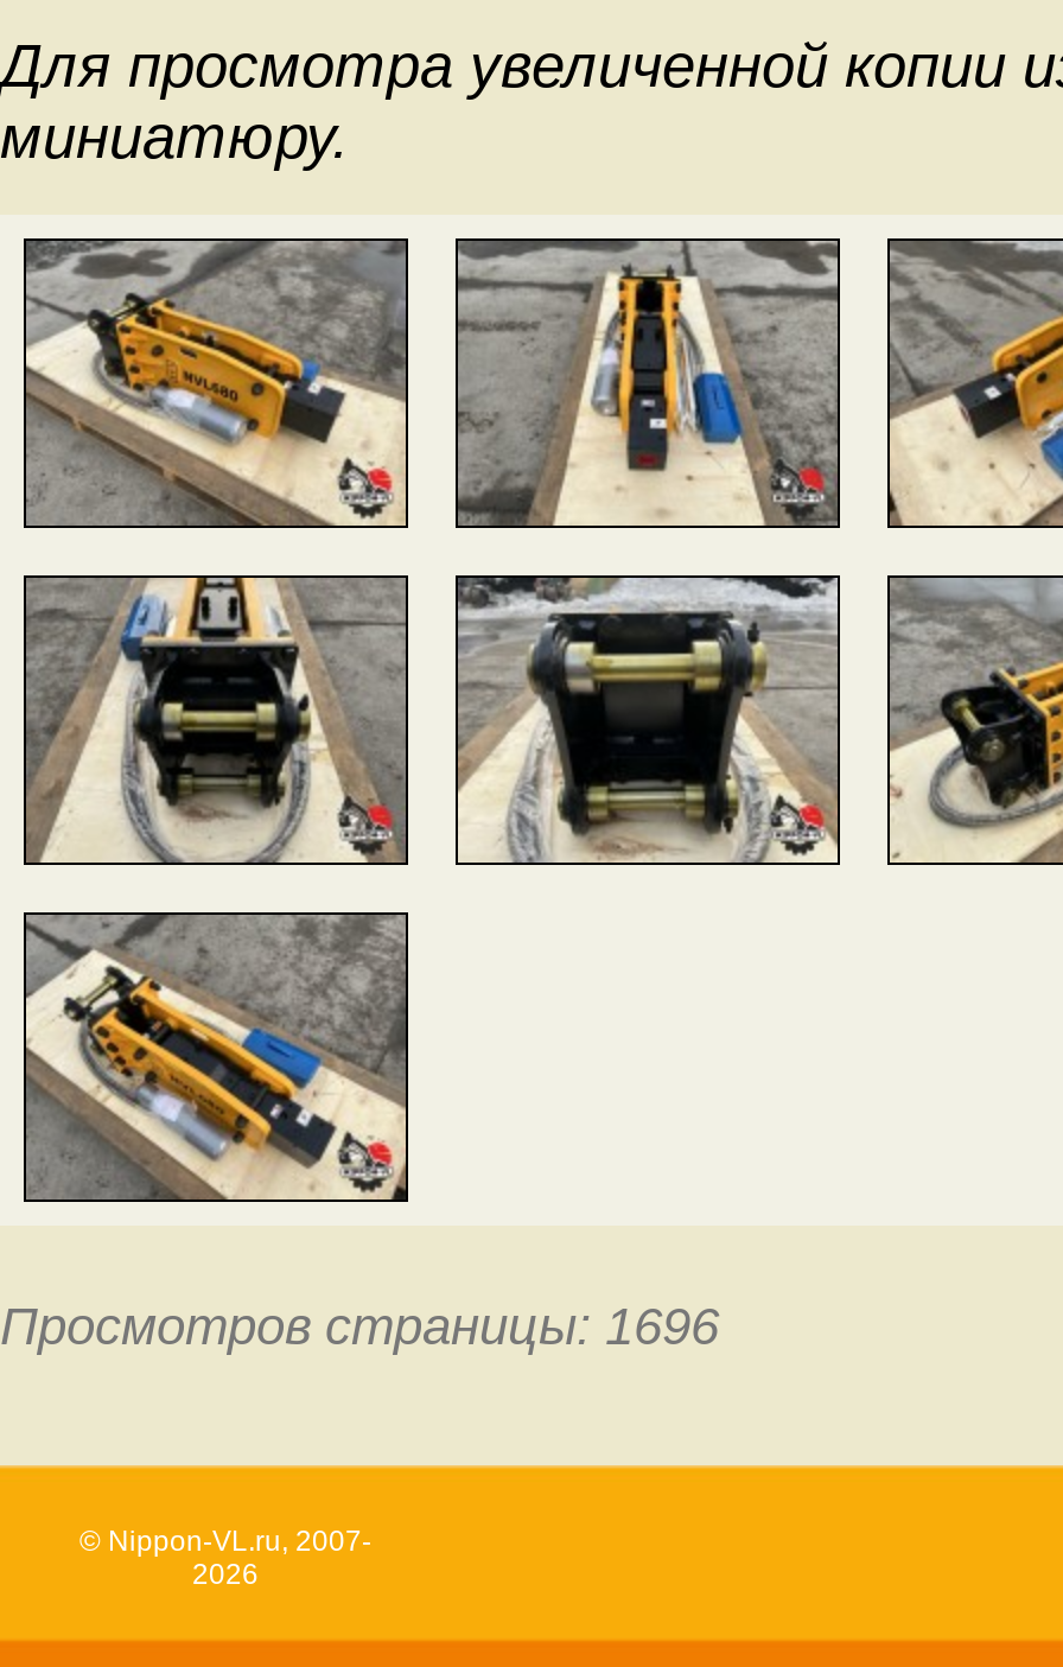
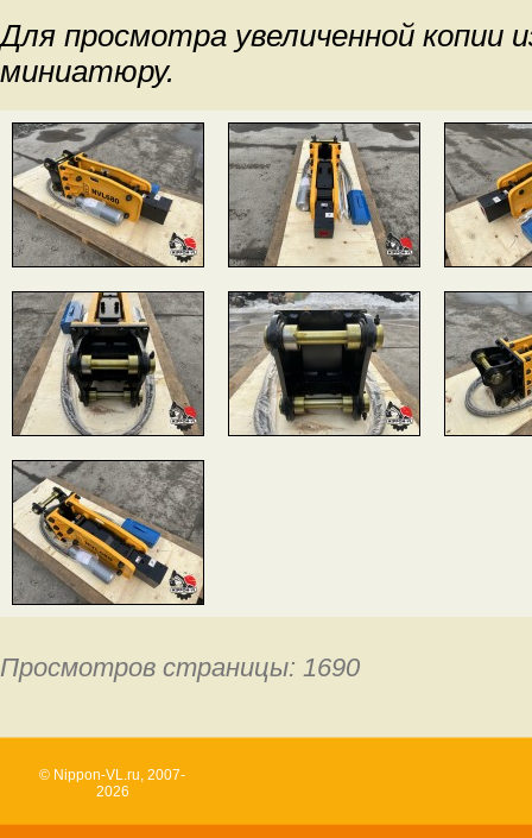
- Просмотров страницы: 1696
+ Просмотров страницы: 1690
